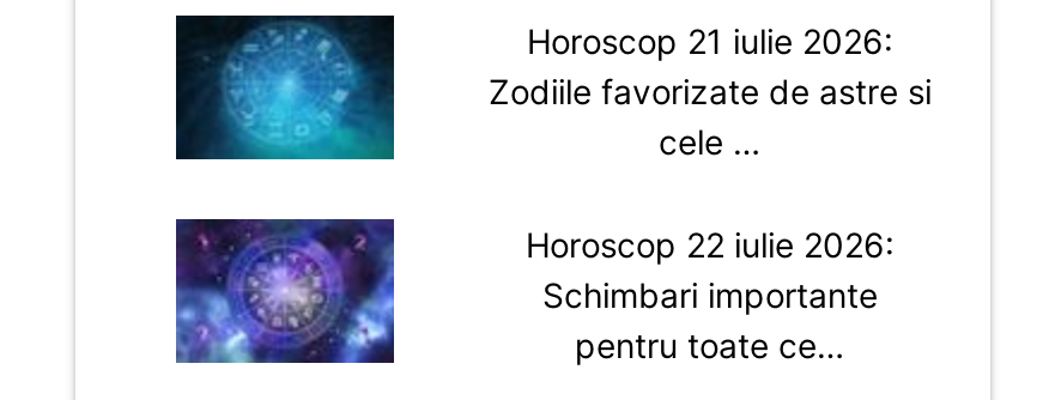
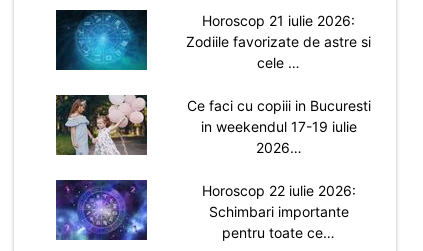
+ [image]
+ Ce faci cu copiii in Bucuresti
+ in weekendul 17-19 iulie
+ 2026…
